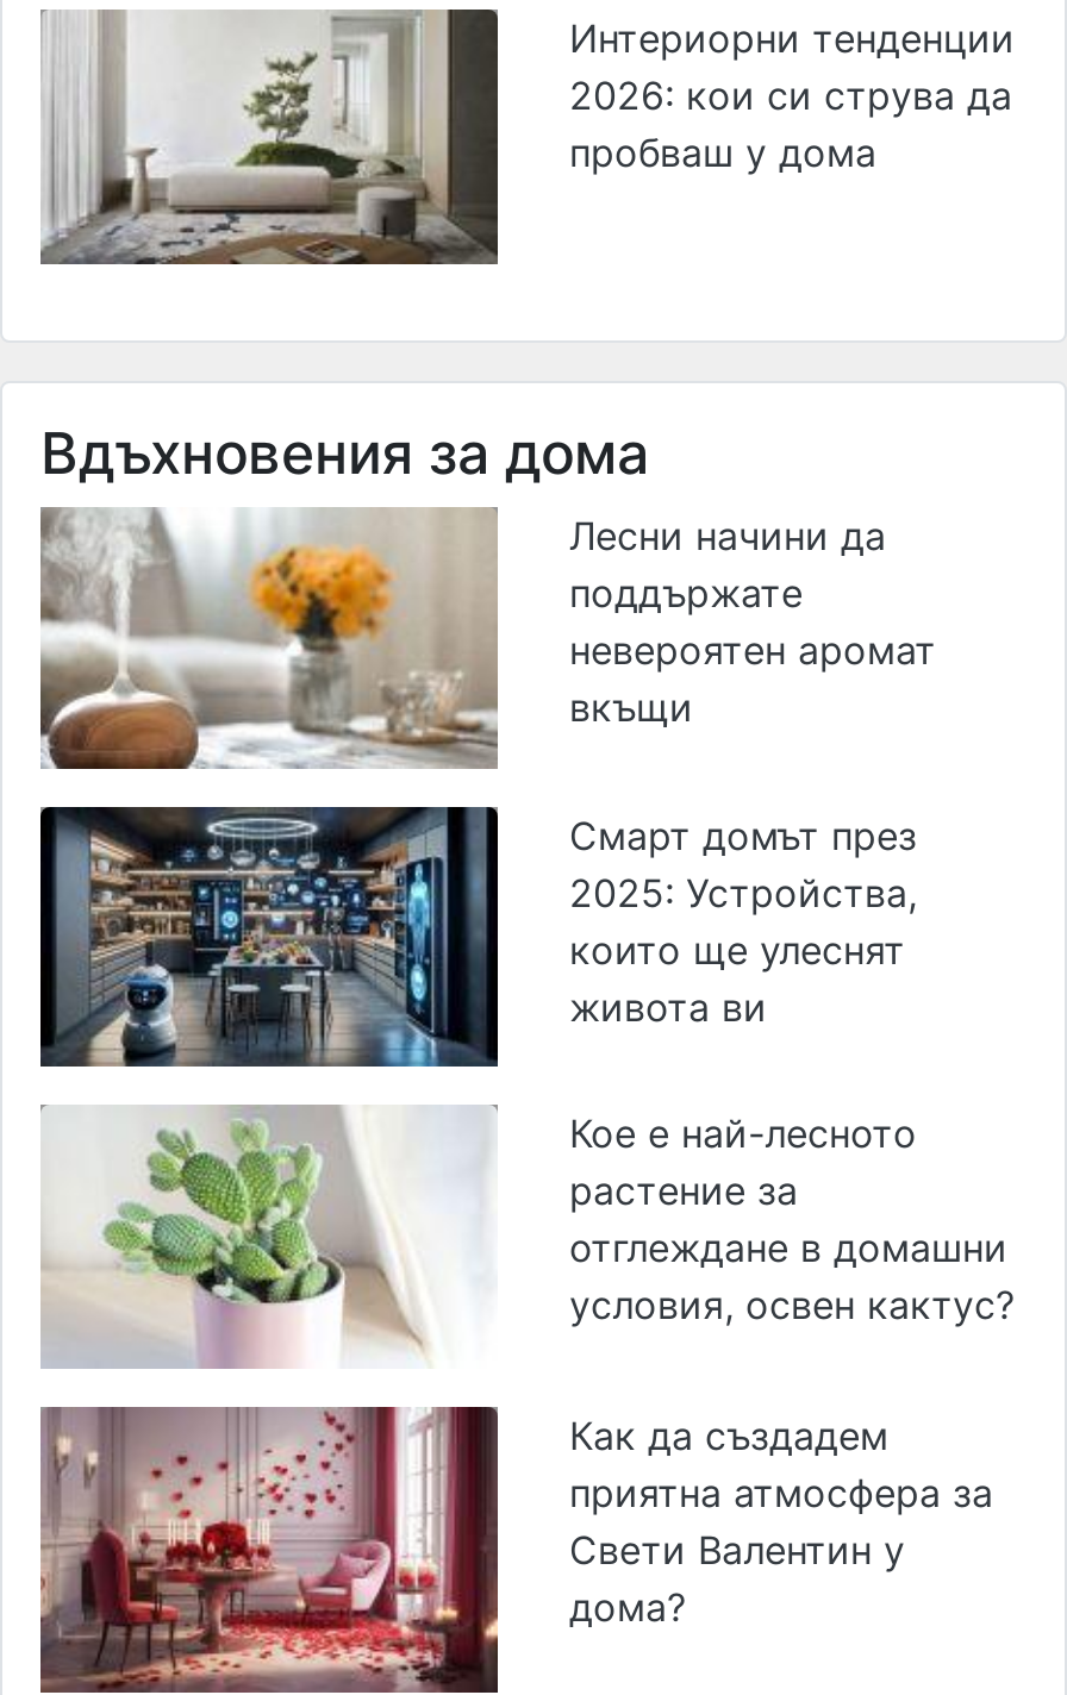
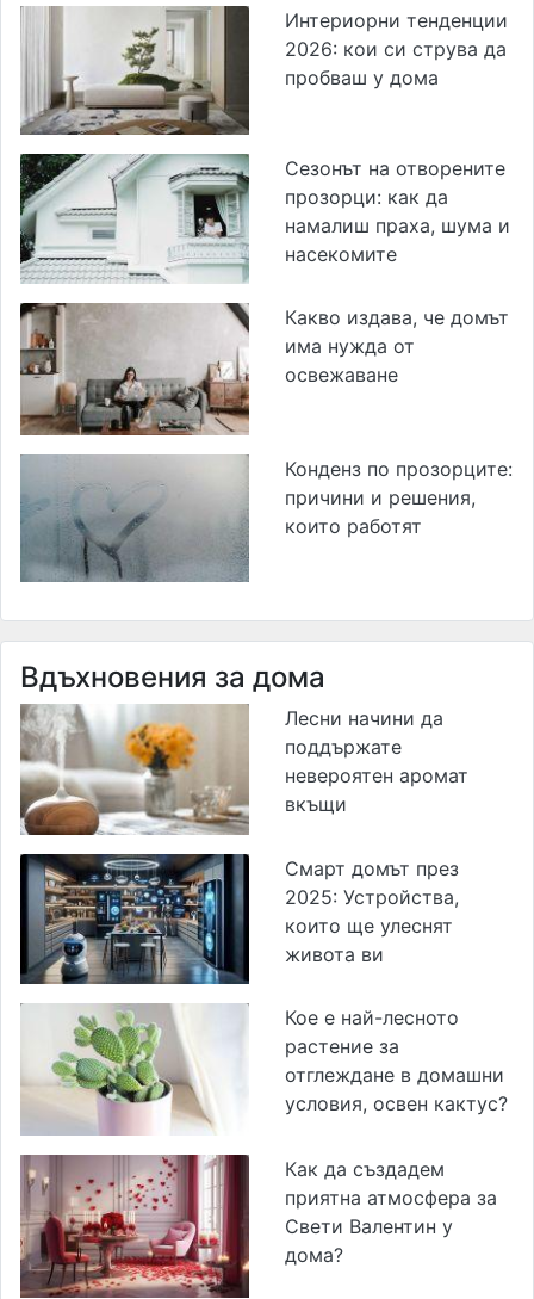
+ [image]
+ Сезонът на отворените
+ прозорци: как да
+ намалиш праха, шума и
+ насекомите
+ Какво издава, че домът
+ има нужда от
+ освежаване

+ [image]

+ [image]
+ Конденз по прозорците:
+ причини и решения,
+ които работят
